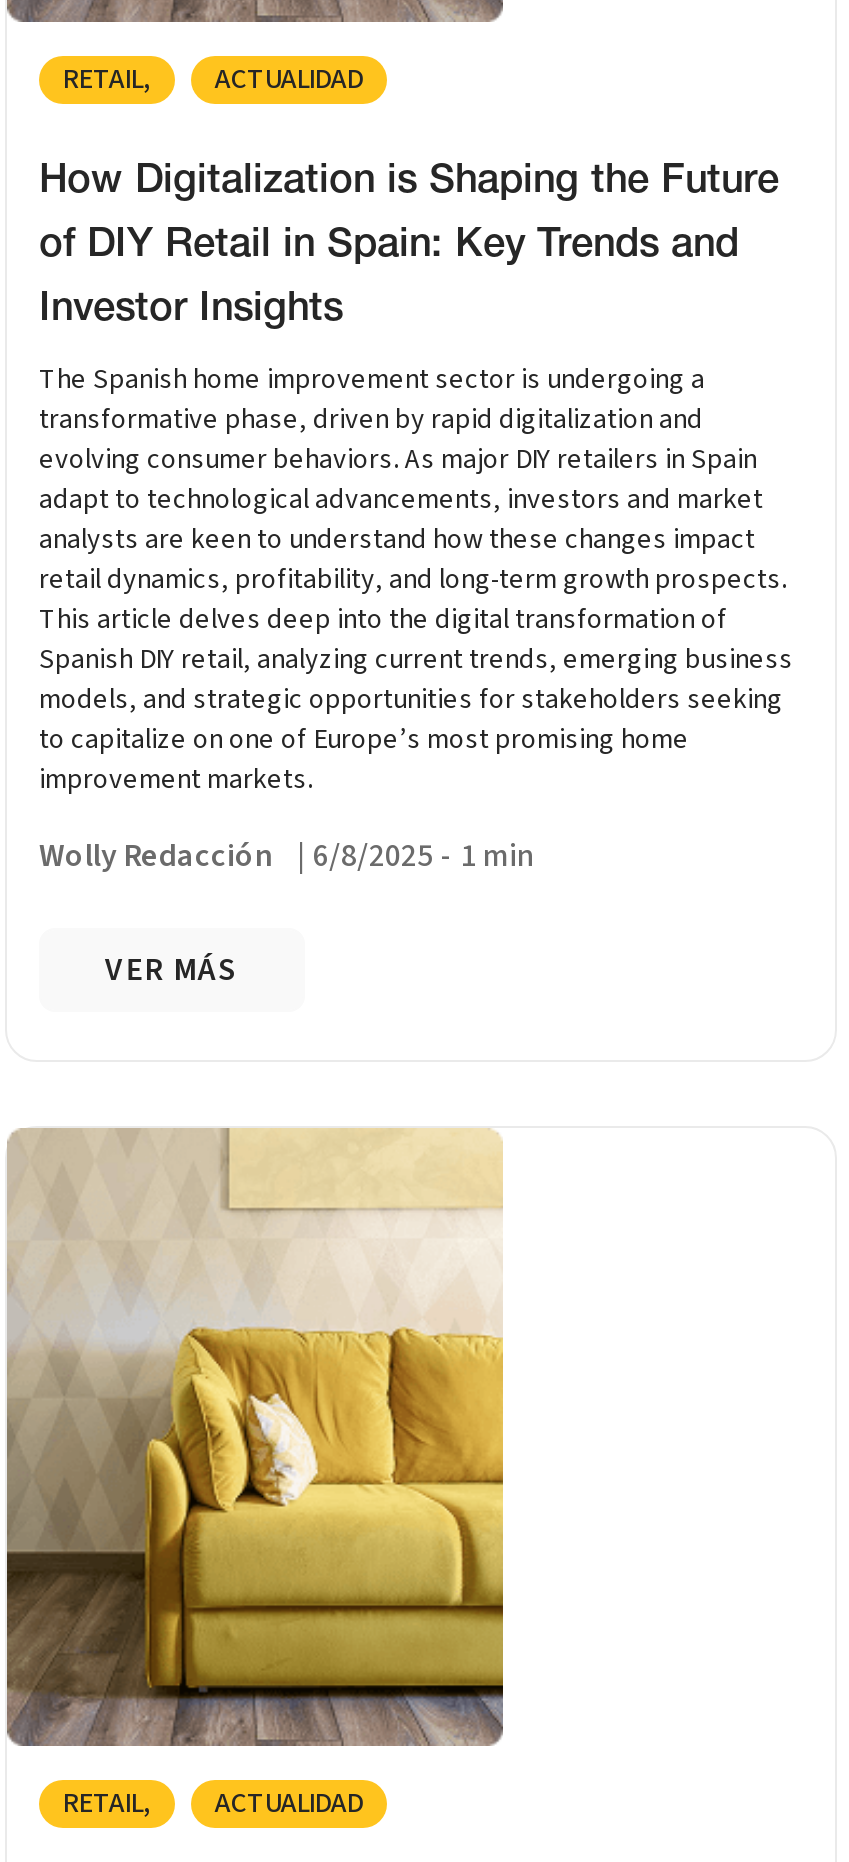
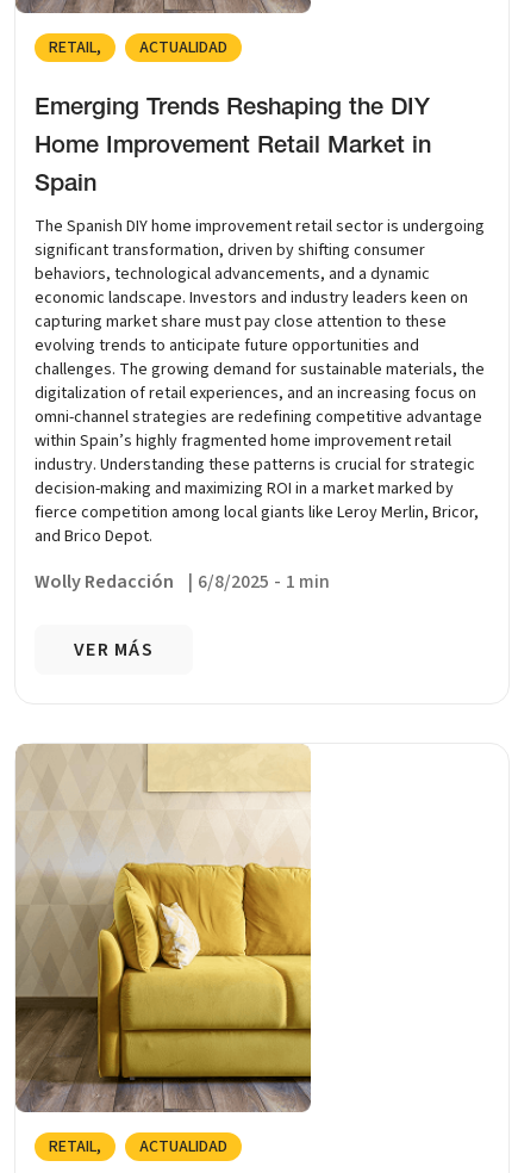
- How Digitalization is Shaping the Future
+ Emerging Trends Reshaping the DIY

- of DIY Retail in Spain: Key Trends and
+ Home Improvement Retail Market in

- Investor Insights
+ Spain

- The Spanish home improvement sector is undergoing a
- transformative phase, driven by rapid digitalization and
- evolving consumer behaviors. As major DIY retailers in Spain
- adapt to technological advancements, investors and market
- analysts are keen to understand how these changes impact
- retail dynamics, profitability, and long-term growth prospects.
- This article delves deep into the digital transformation of
- Spanish DIY retail, analyzing current trends, emerging business
- models, and strategic opportunities for stakeholders seeking
- to capitalize on one of Europe’s most promising home
- improvement markets.
+ The Spanish DIY home improvement retail sector is undergoing
+ significant transformation, driven by shifting consumer
+ behaviors, technological advancements, and a dynamic
+ economic landscape. Investors and industry leaders keen on
+ capturing market share must pay close attention to these
+ evolving trends to anticipate future opportunities and
+ challenges. The growing demand for sustainable materials, the
+ digitalization of retail experiences, and an increasing focus on
+ omni-channel strategies are redefining competitive advantage
+ within Spain’s highly fragmented home improvement retail
+ industry. Understanding these patterns is crucial for strategic
+ decision-making and maximizing ROI in a market marked by
+ fierce competition among local giants like Leroy Merlin, Bricor,
+ and Brico Depot.
